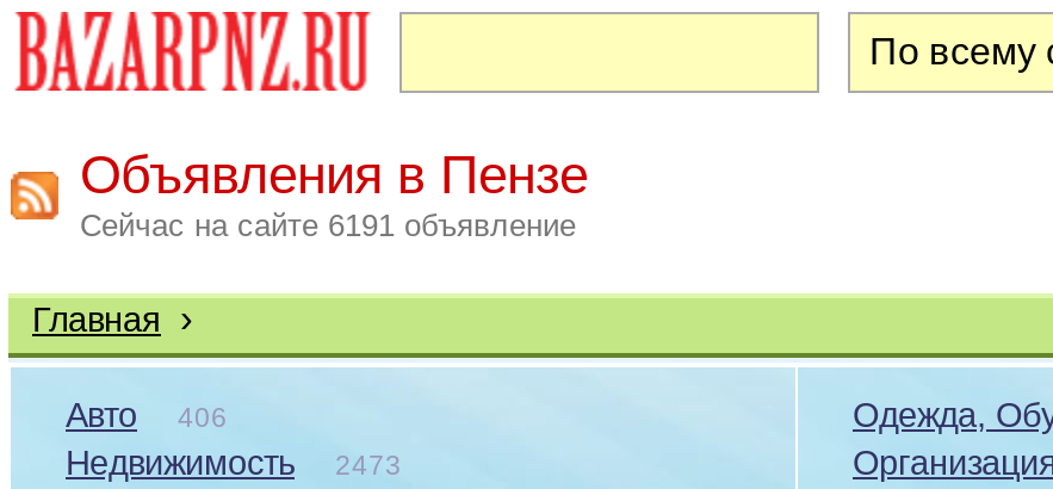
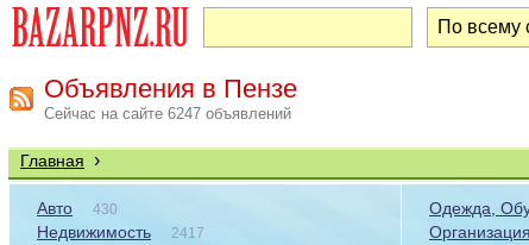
- Сейчас на сайте 6191 объявление
+ Сейчас на сайте 6247 объявлений

- Авто 406
+ Авто 430

- Недвижимость 2473
+ Недвижимость 2417
